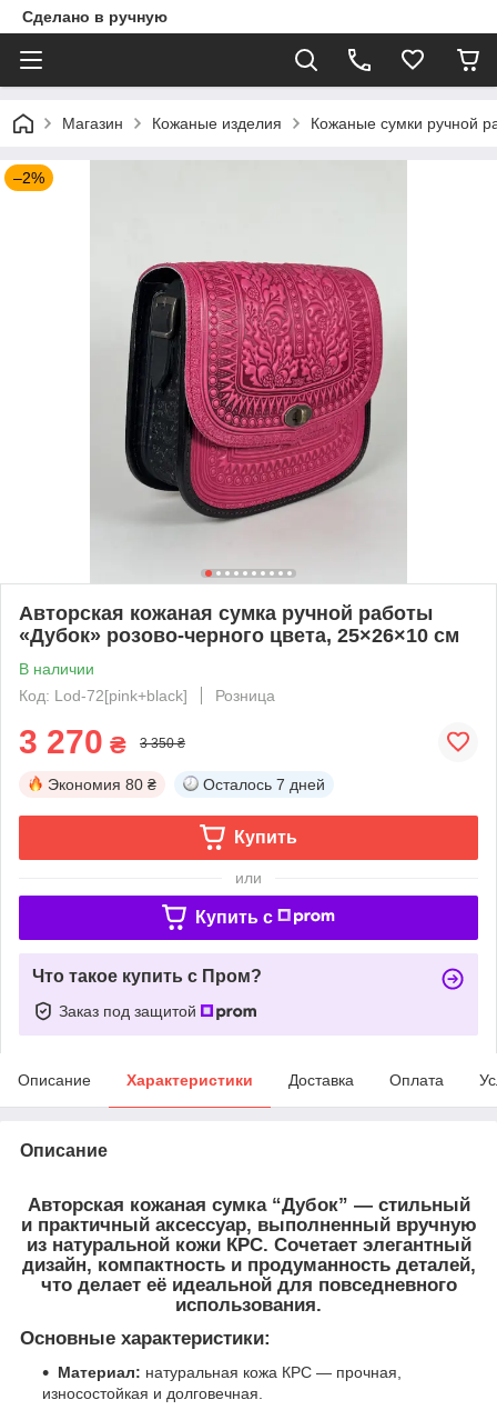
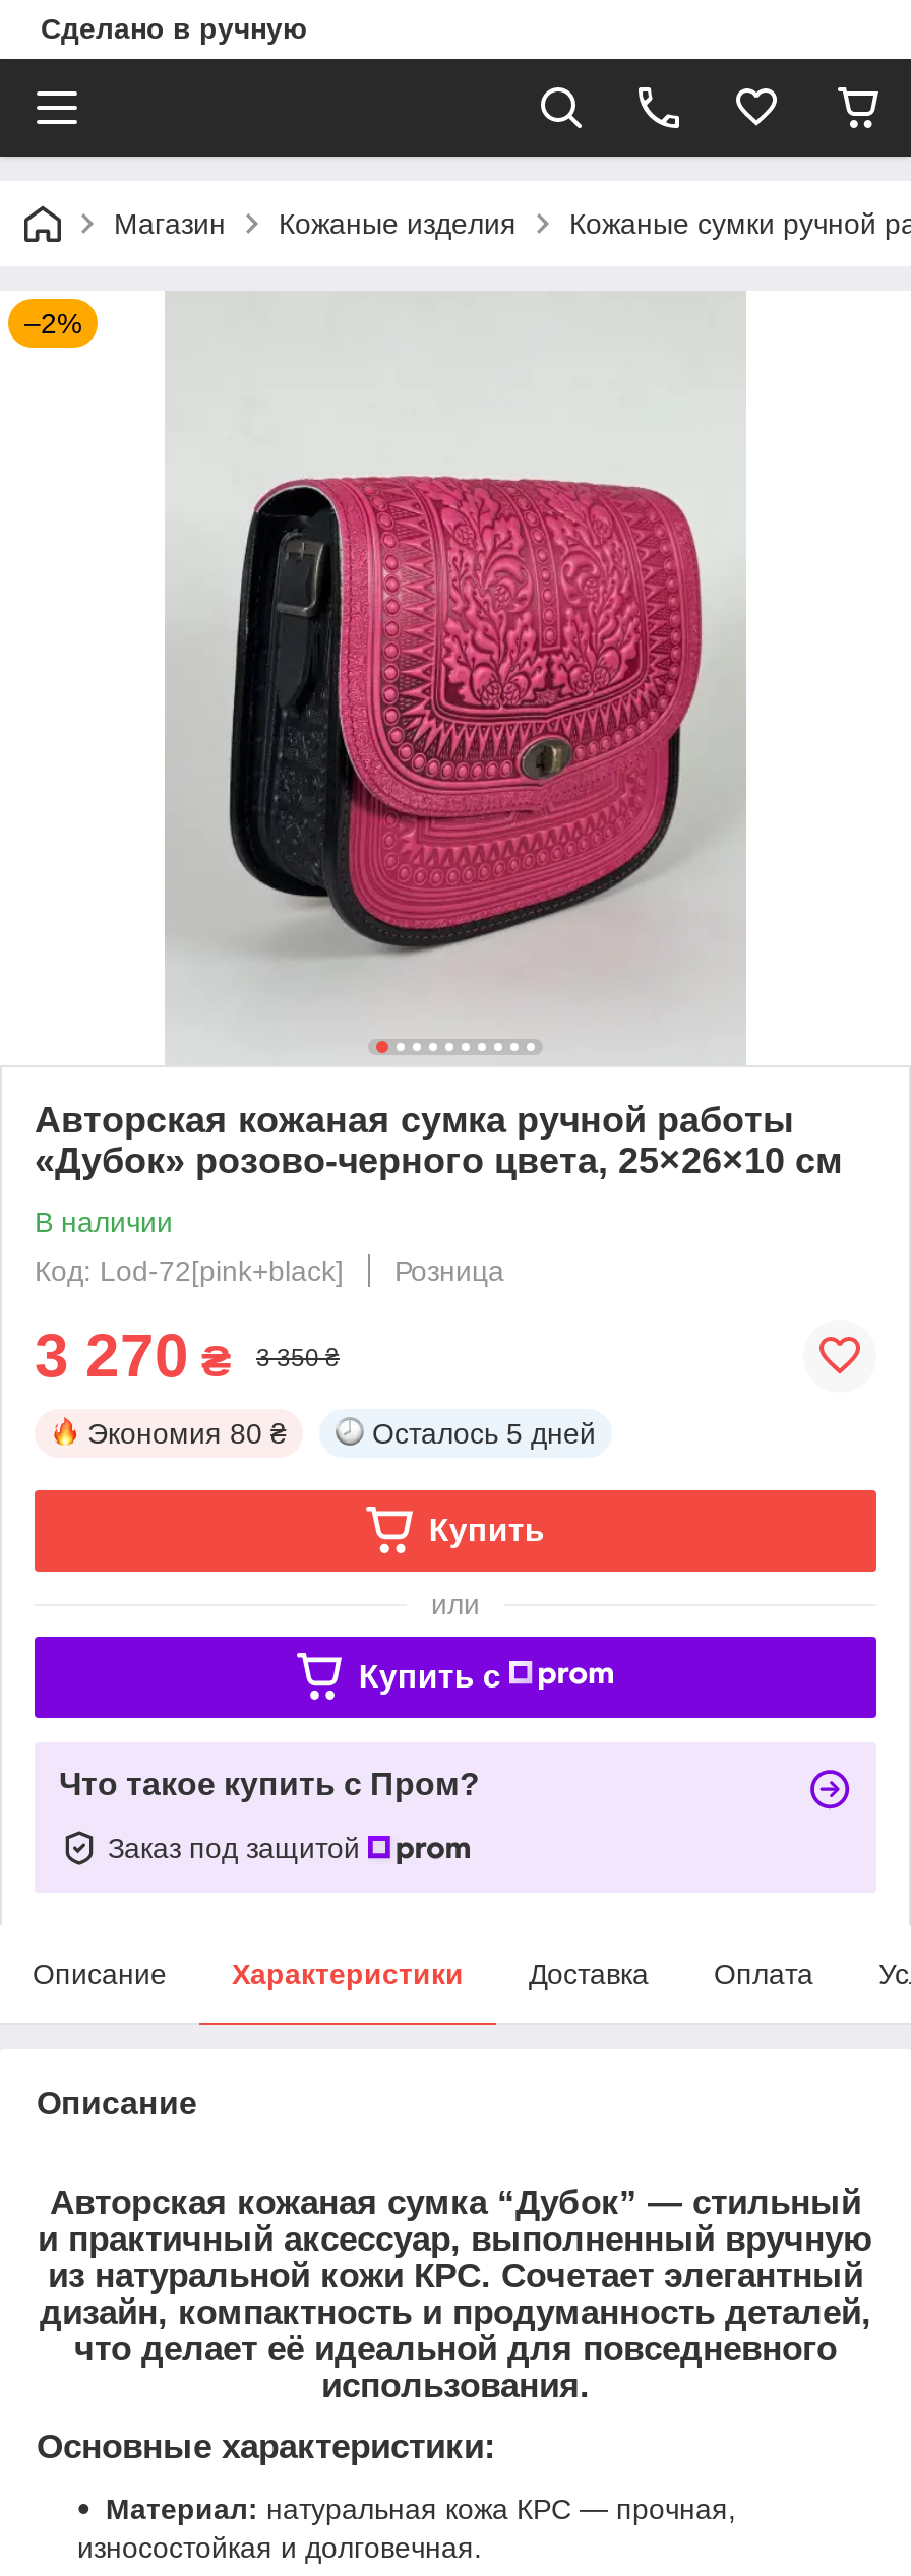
- Осталось 7 дней
+ Осталось 5 дней
